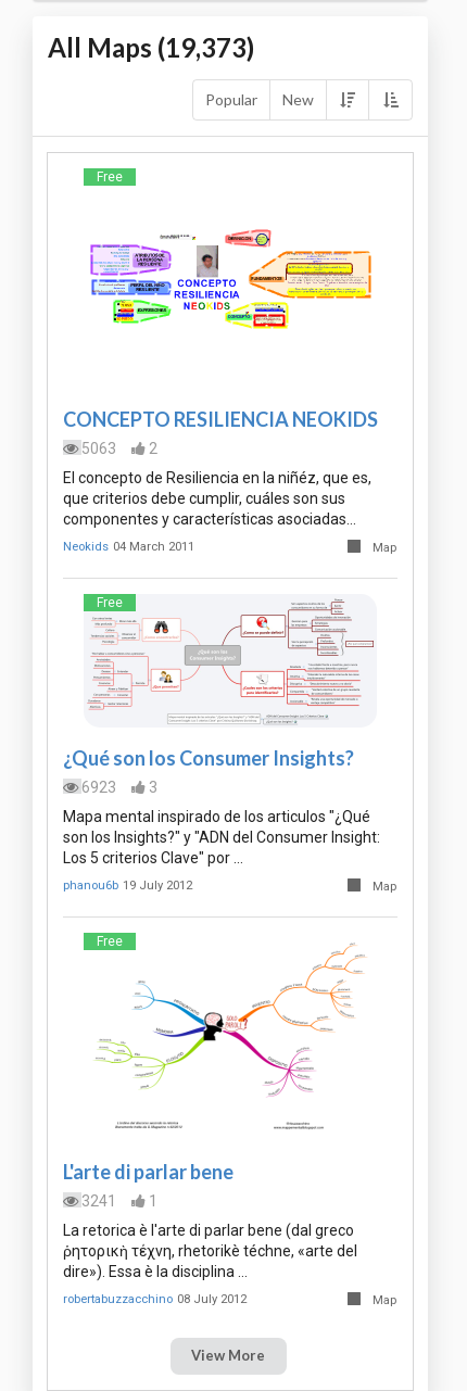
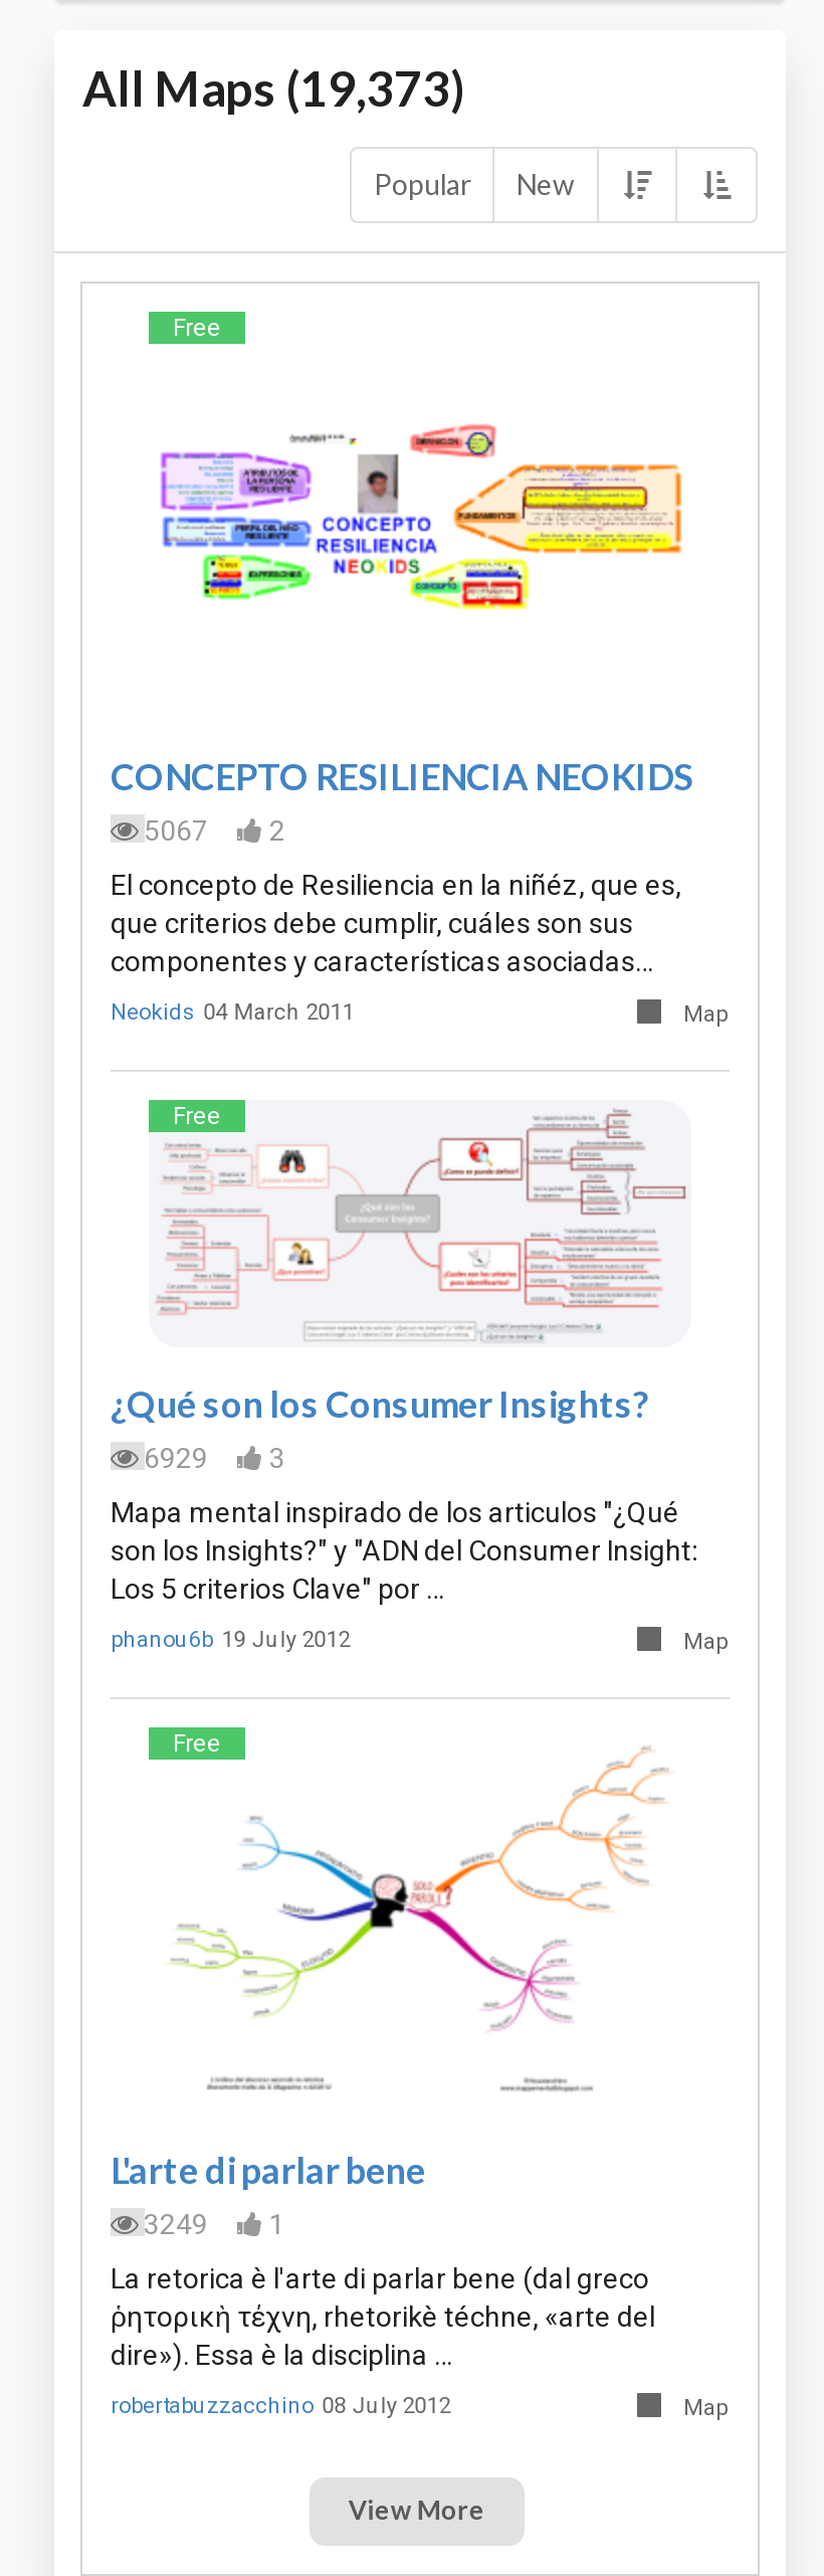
- 5063 2
+ 5067 2

- 6923 3
+ 6929 3

- 3241 1
+ 3249 1
